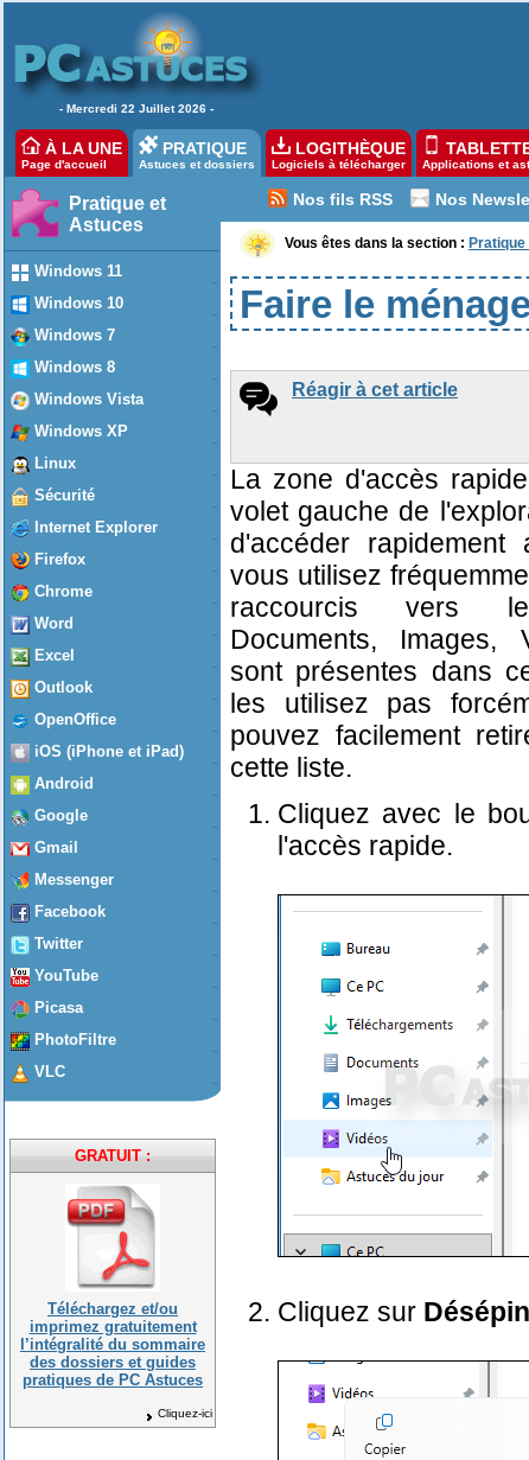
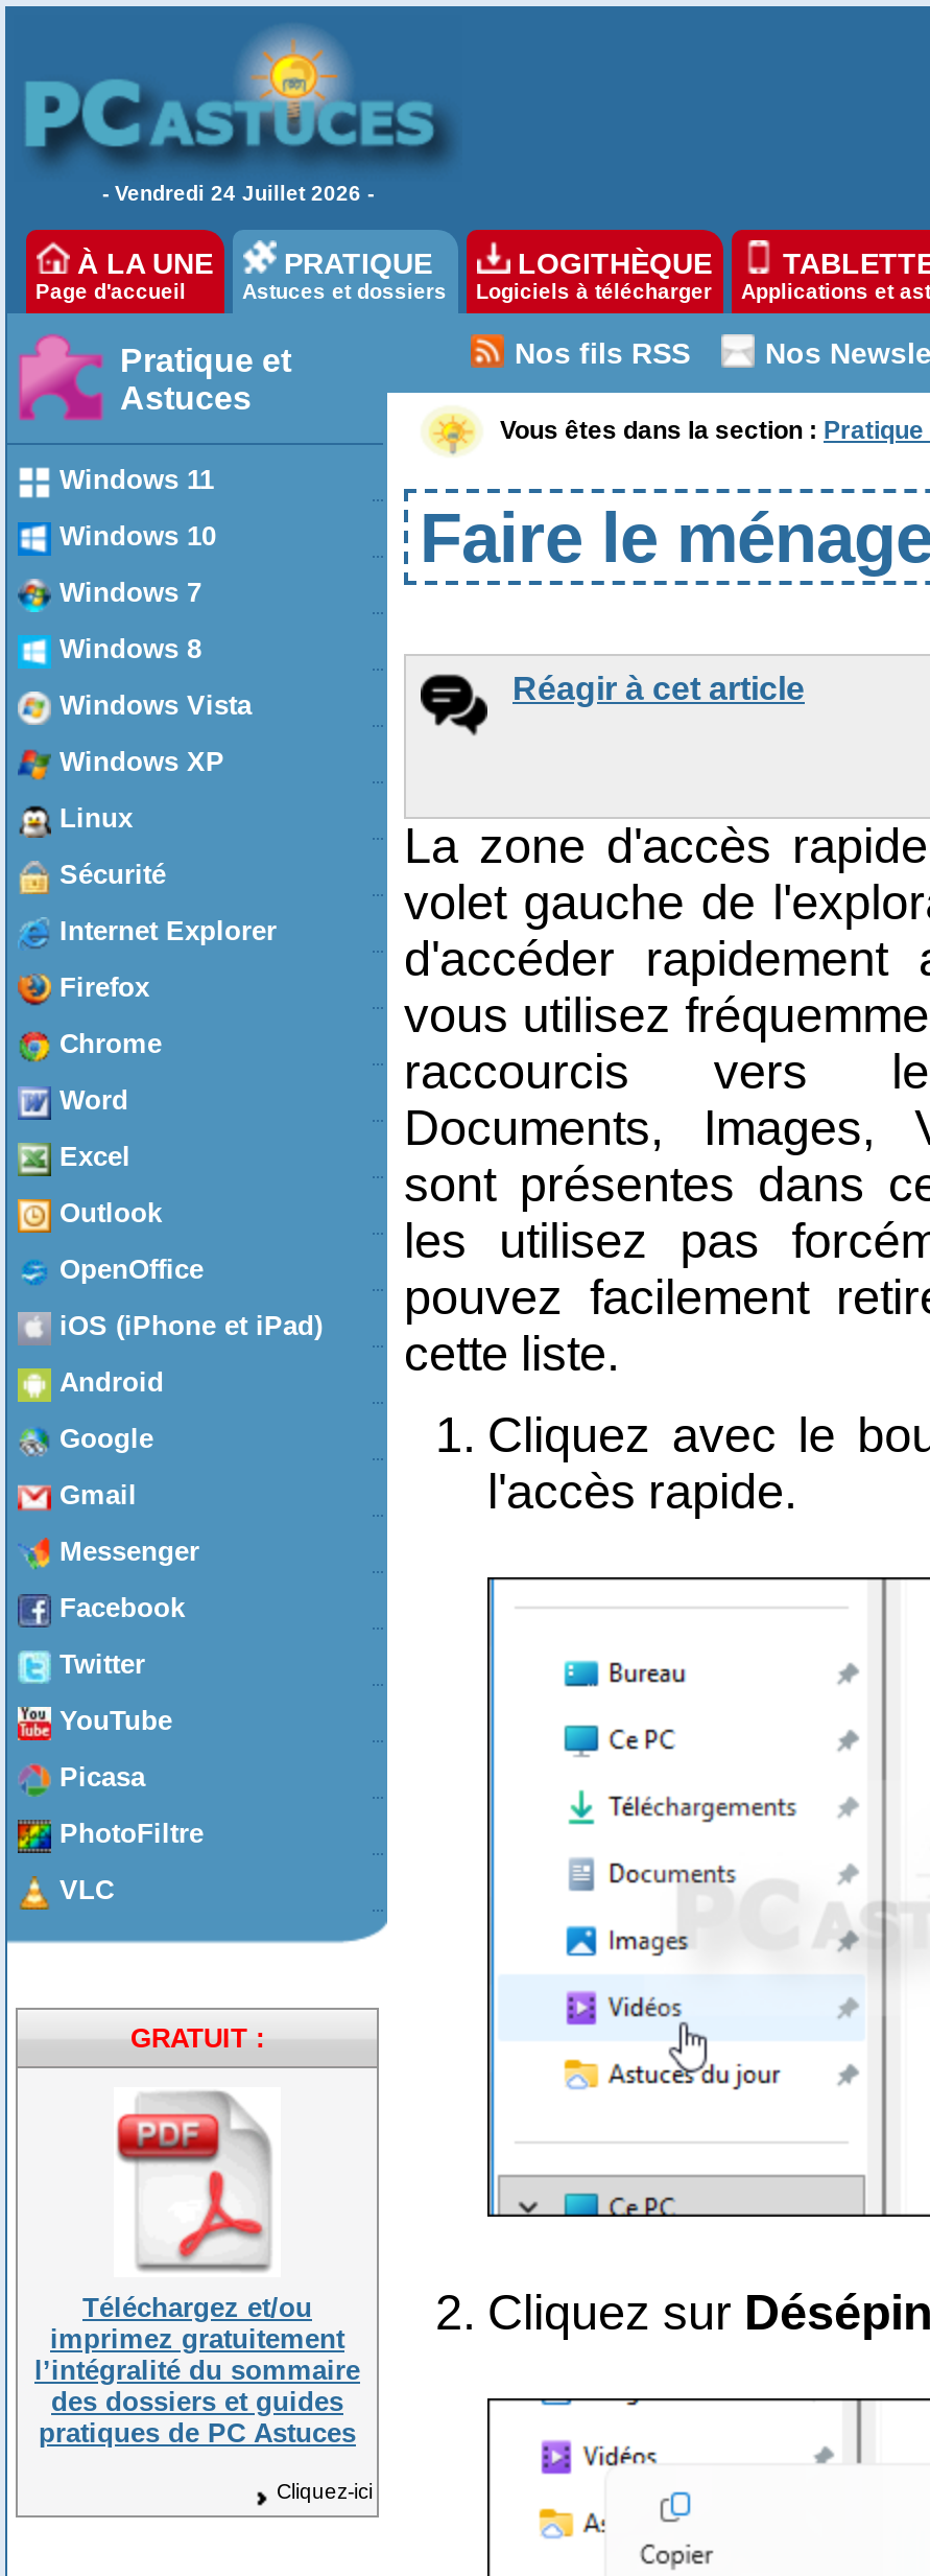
- - Mercredi 22 Juillet 2026 -
+ - Vendredi 24 Juillet 2026 -
